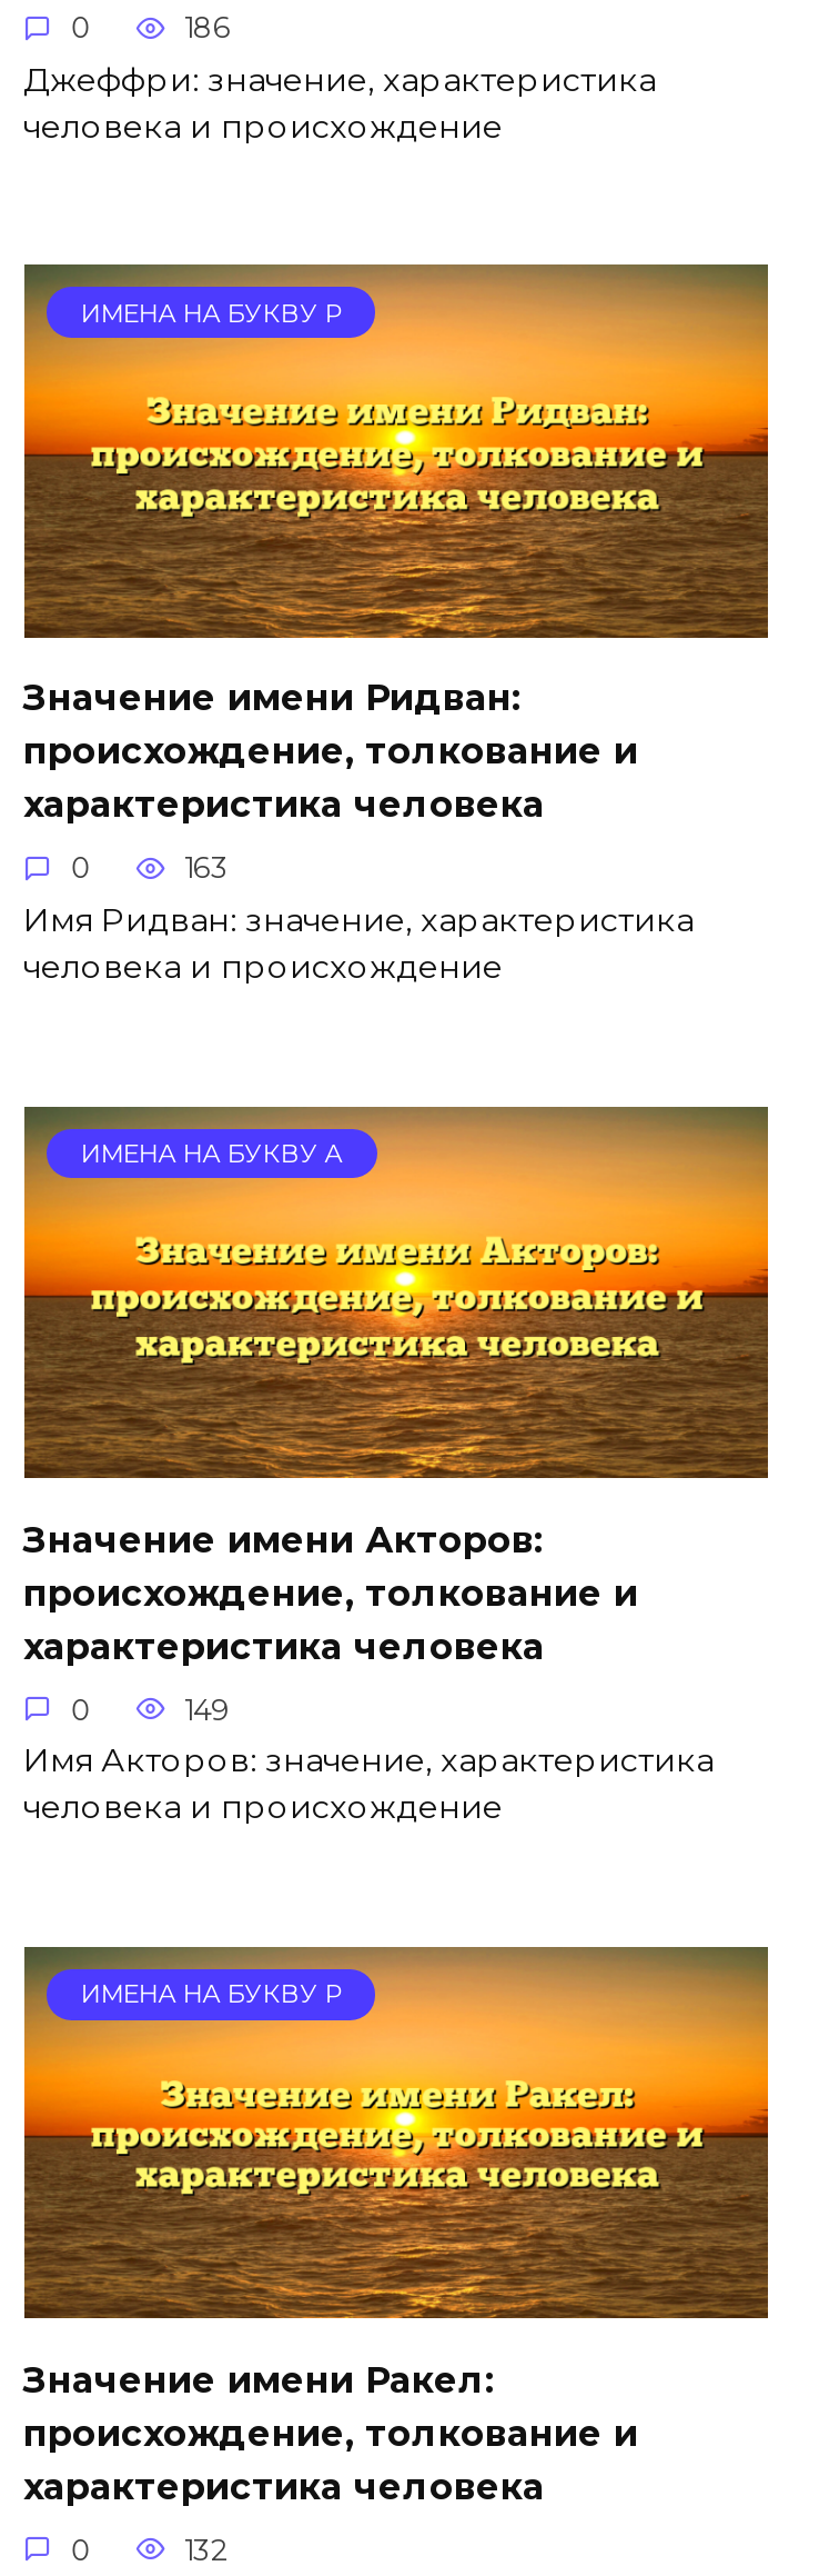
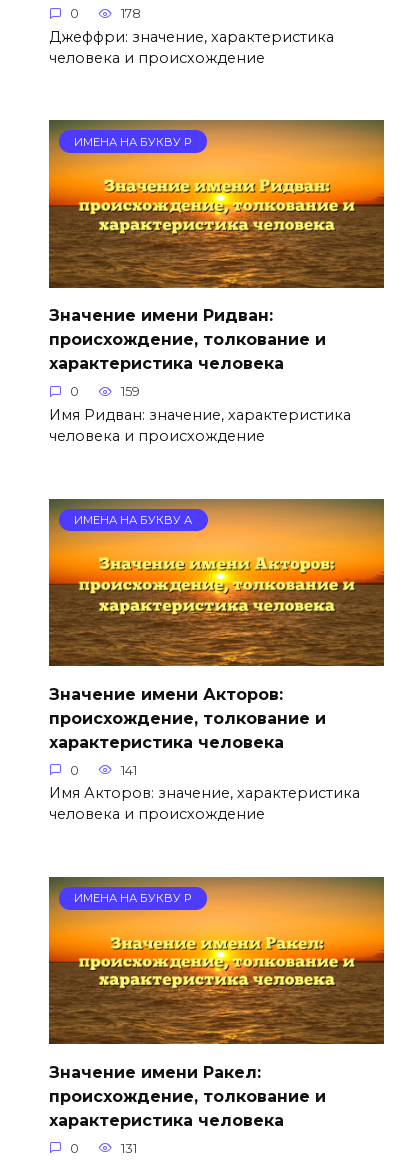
- 186
+ 178

- 163
+ 159

- 149
+ 141

- 132
+ 131
